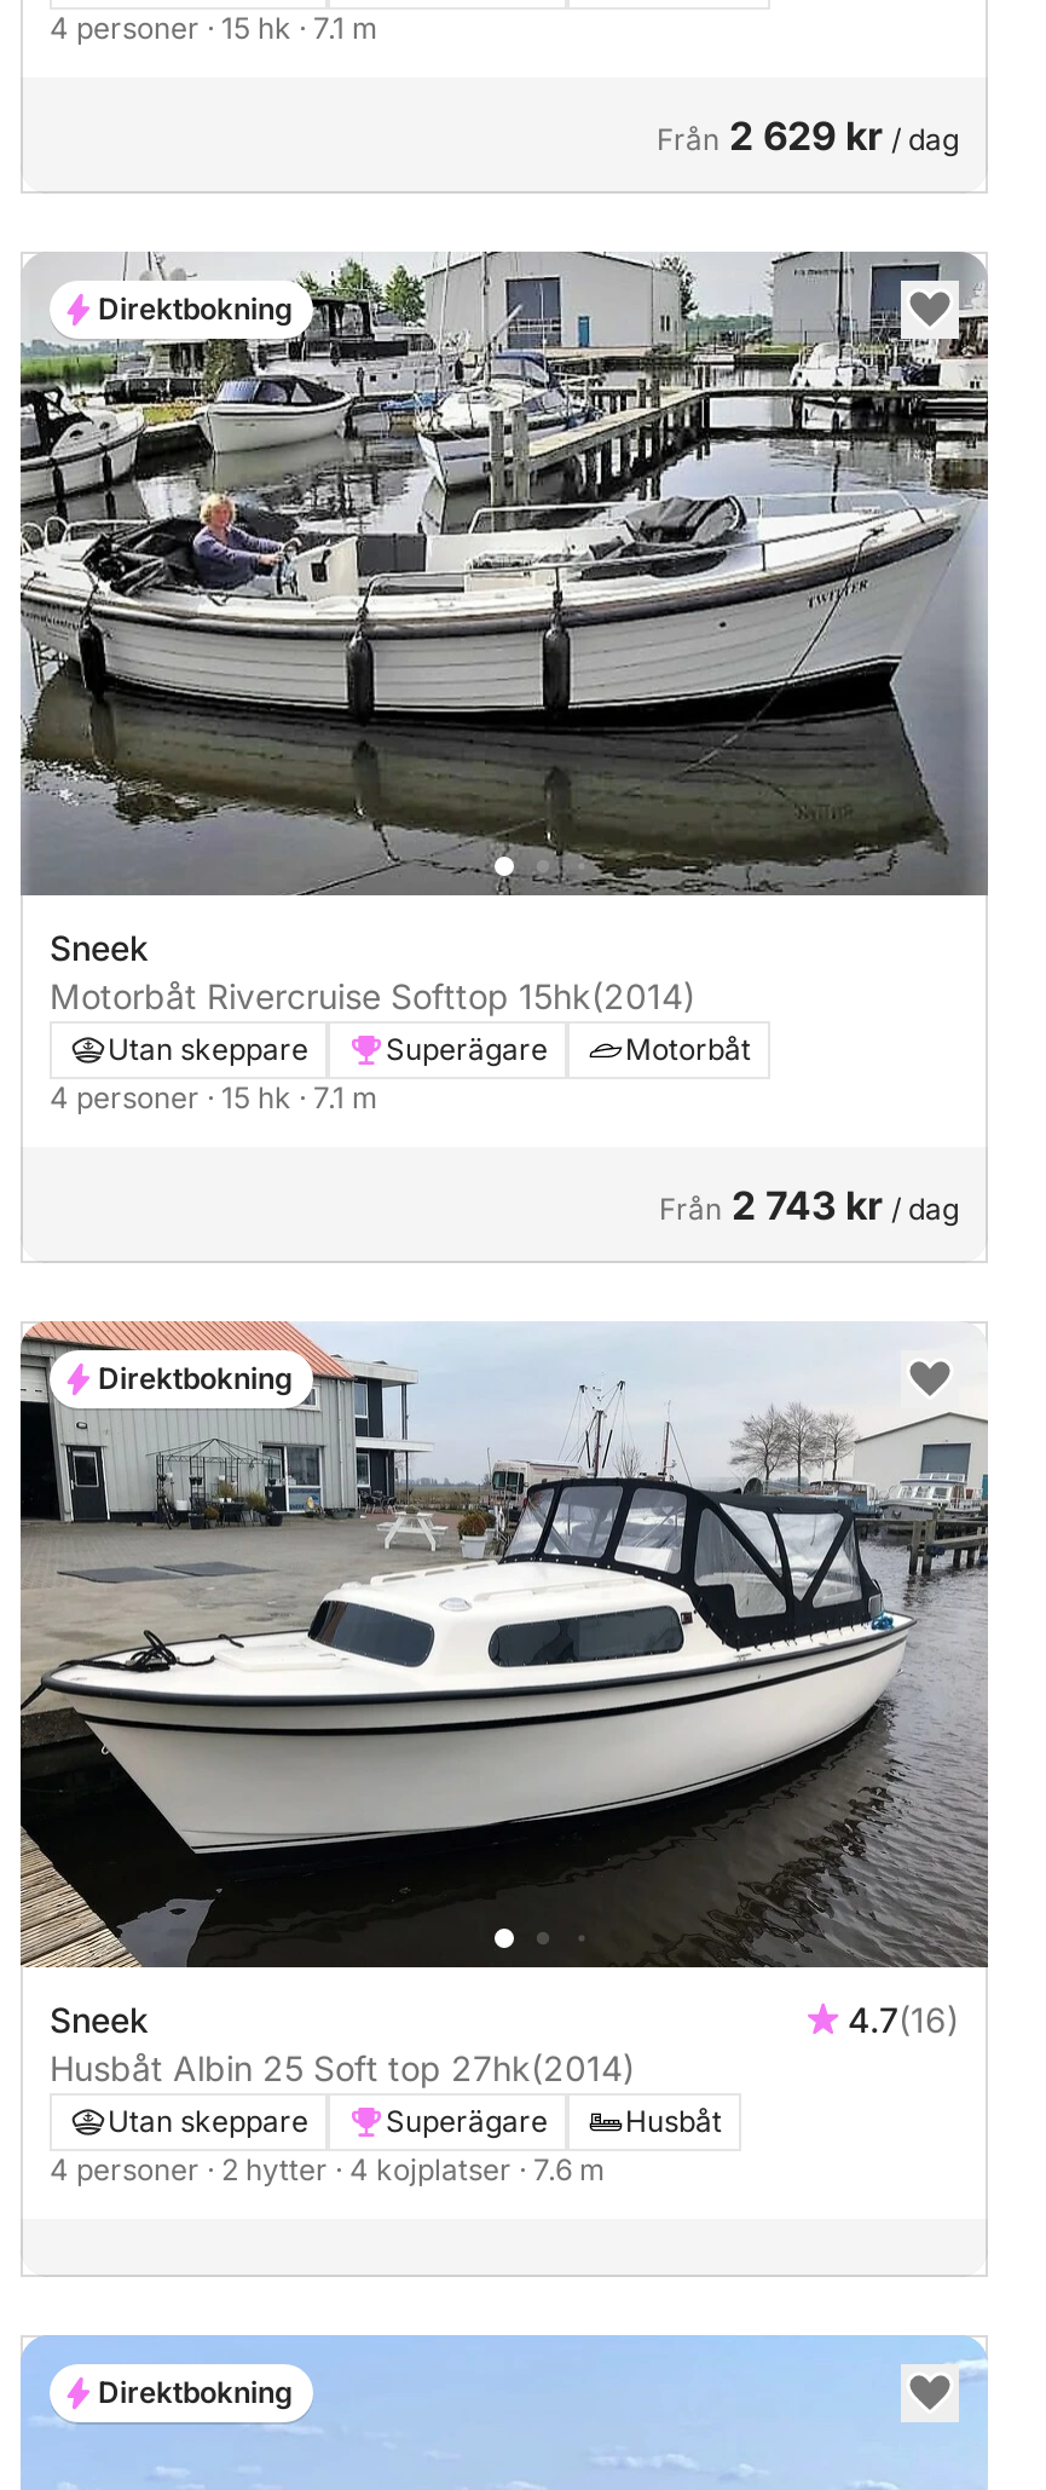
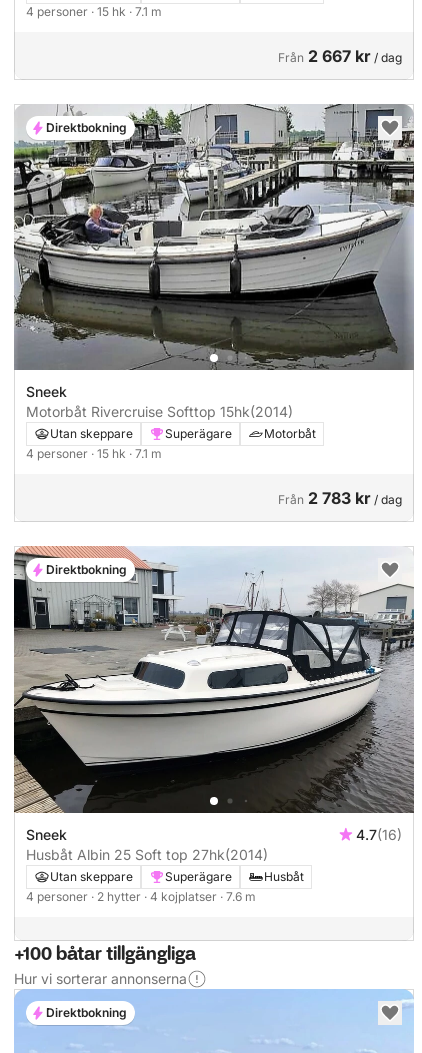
- Från 2 629 kr / dag
+ Från 2 667 kr / dag

- Från 2 743 kr / dag
+ Från 2 783 kr / dag

+ +100 båtar tillgängliga
+ Hur vi sorterar annonserna
